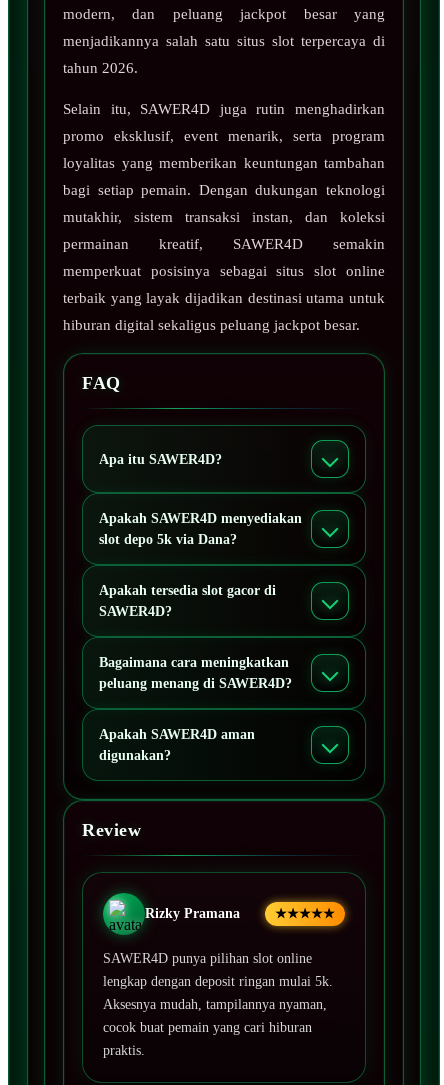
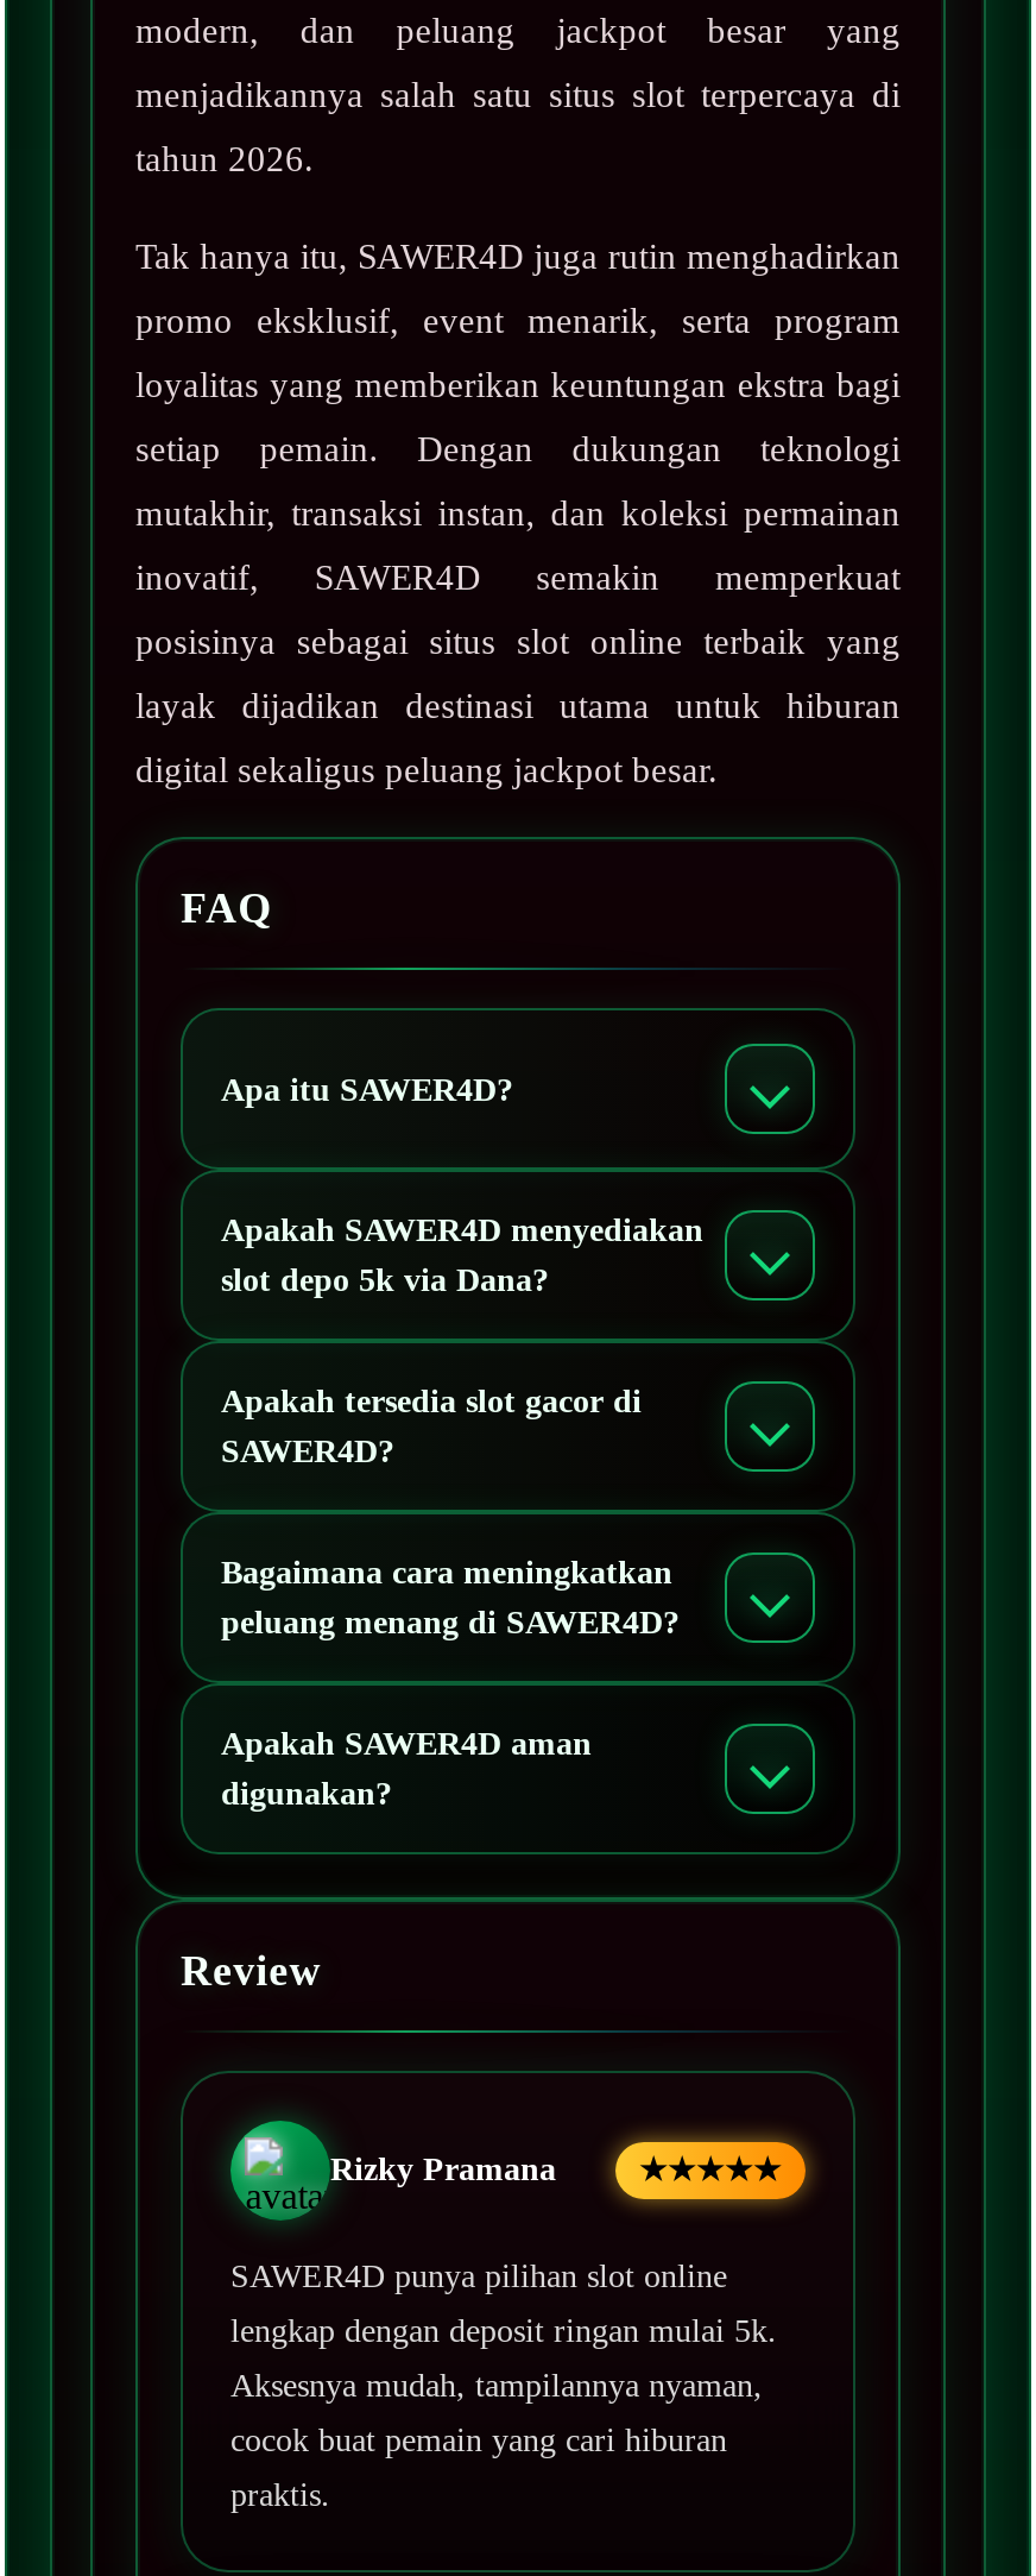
- Selain itu, SAWER4D juga rutin menghadirkan
+ Tak hanya itu, SAWER4D juga rutin menghadirkan

- loyalitas yang memberikan keuntungan tambahan
+ loyalitas yang memberikan keuntungan ekstra bagi

- bagi setiap pemain. Dengan dukungan teknologi
+ setiap pemain. Dengan dukungan teknologi

- mutakhir, sistem transaksi instan, dan koleksi
+ mutakhir, transaksi instan, dan koleksi permainan

- permainan kreatif, SAWER4D semakin
+ inovatif, SAWER4D semakin memperkuat

- memperkuat posisinya sebagai situs slot online
+ posisinya sebagai situs slot online terbaik yang

- terbaik yang layak dijadikan destinasi utama untuk
+ layak dijadikan destinasi utama untuk hiburan

- hiburan digital sekaligus peluang jackpot besar.
+ digital sekaligus peluang jackpot besar.
